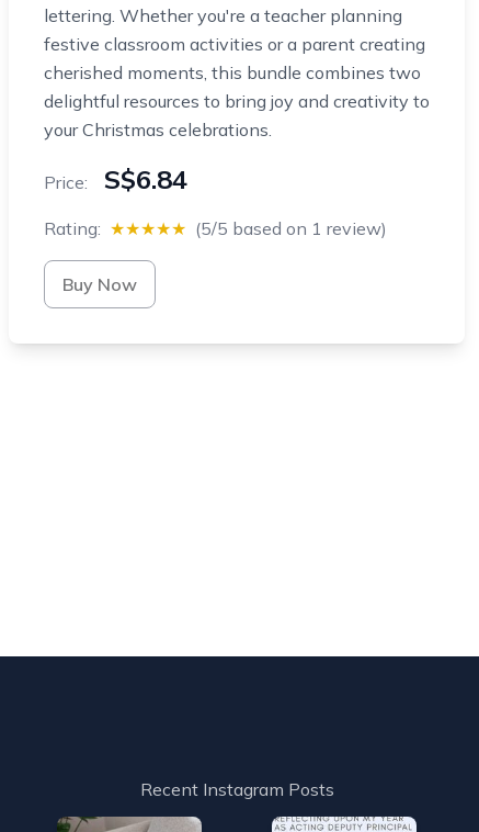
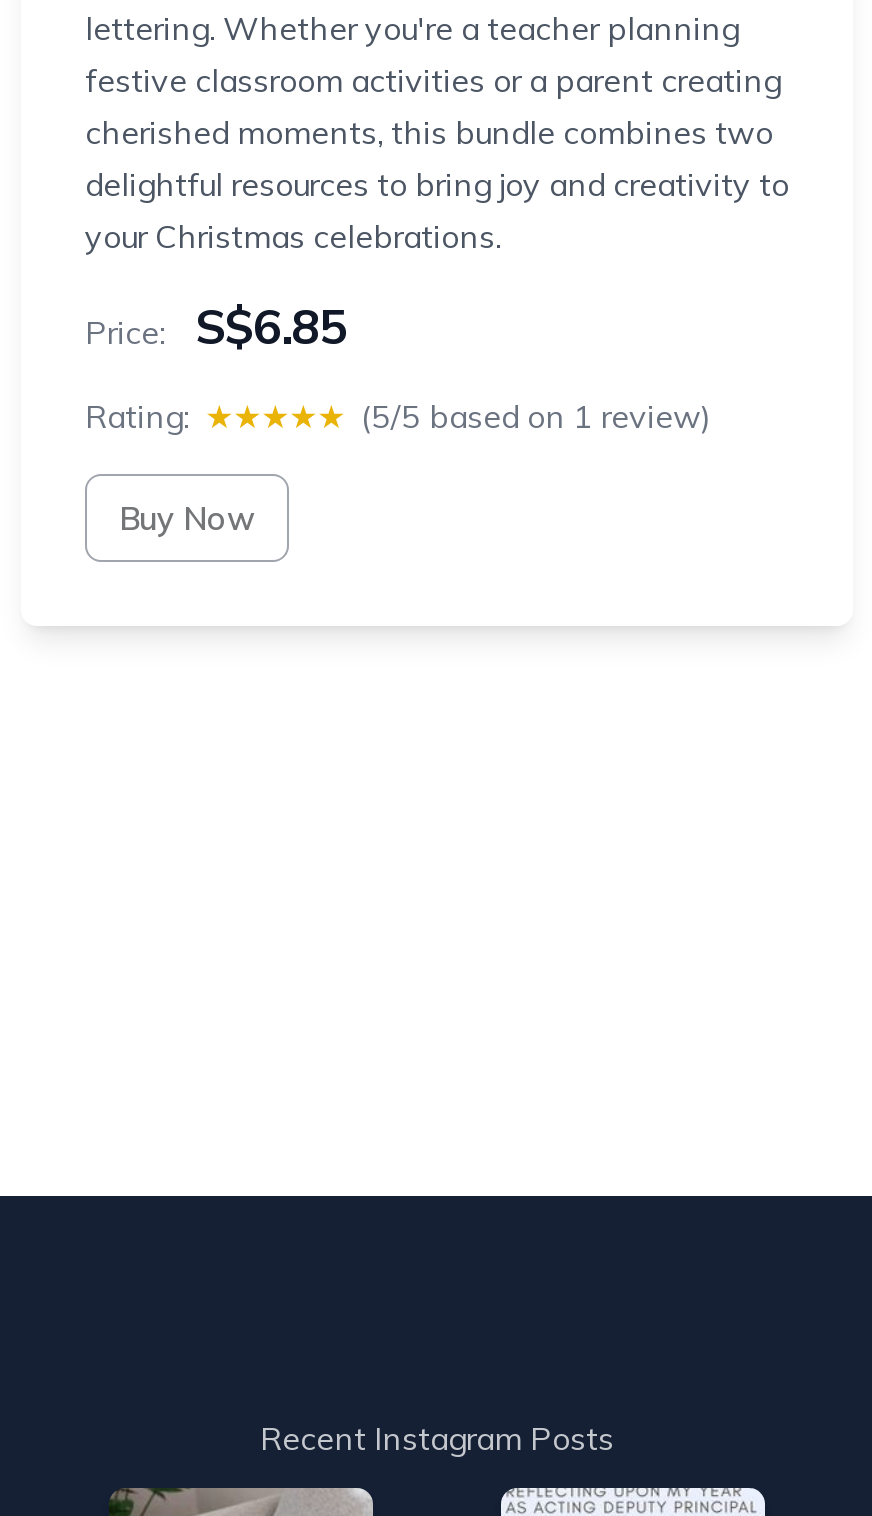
- Price: S$6.84
+ Price: S$6.85
